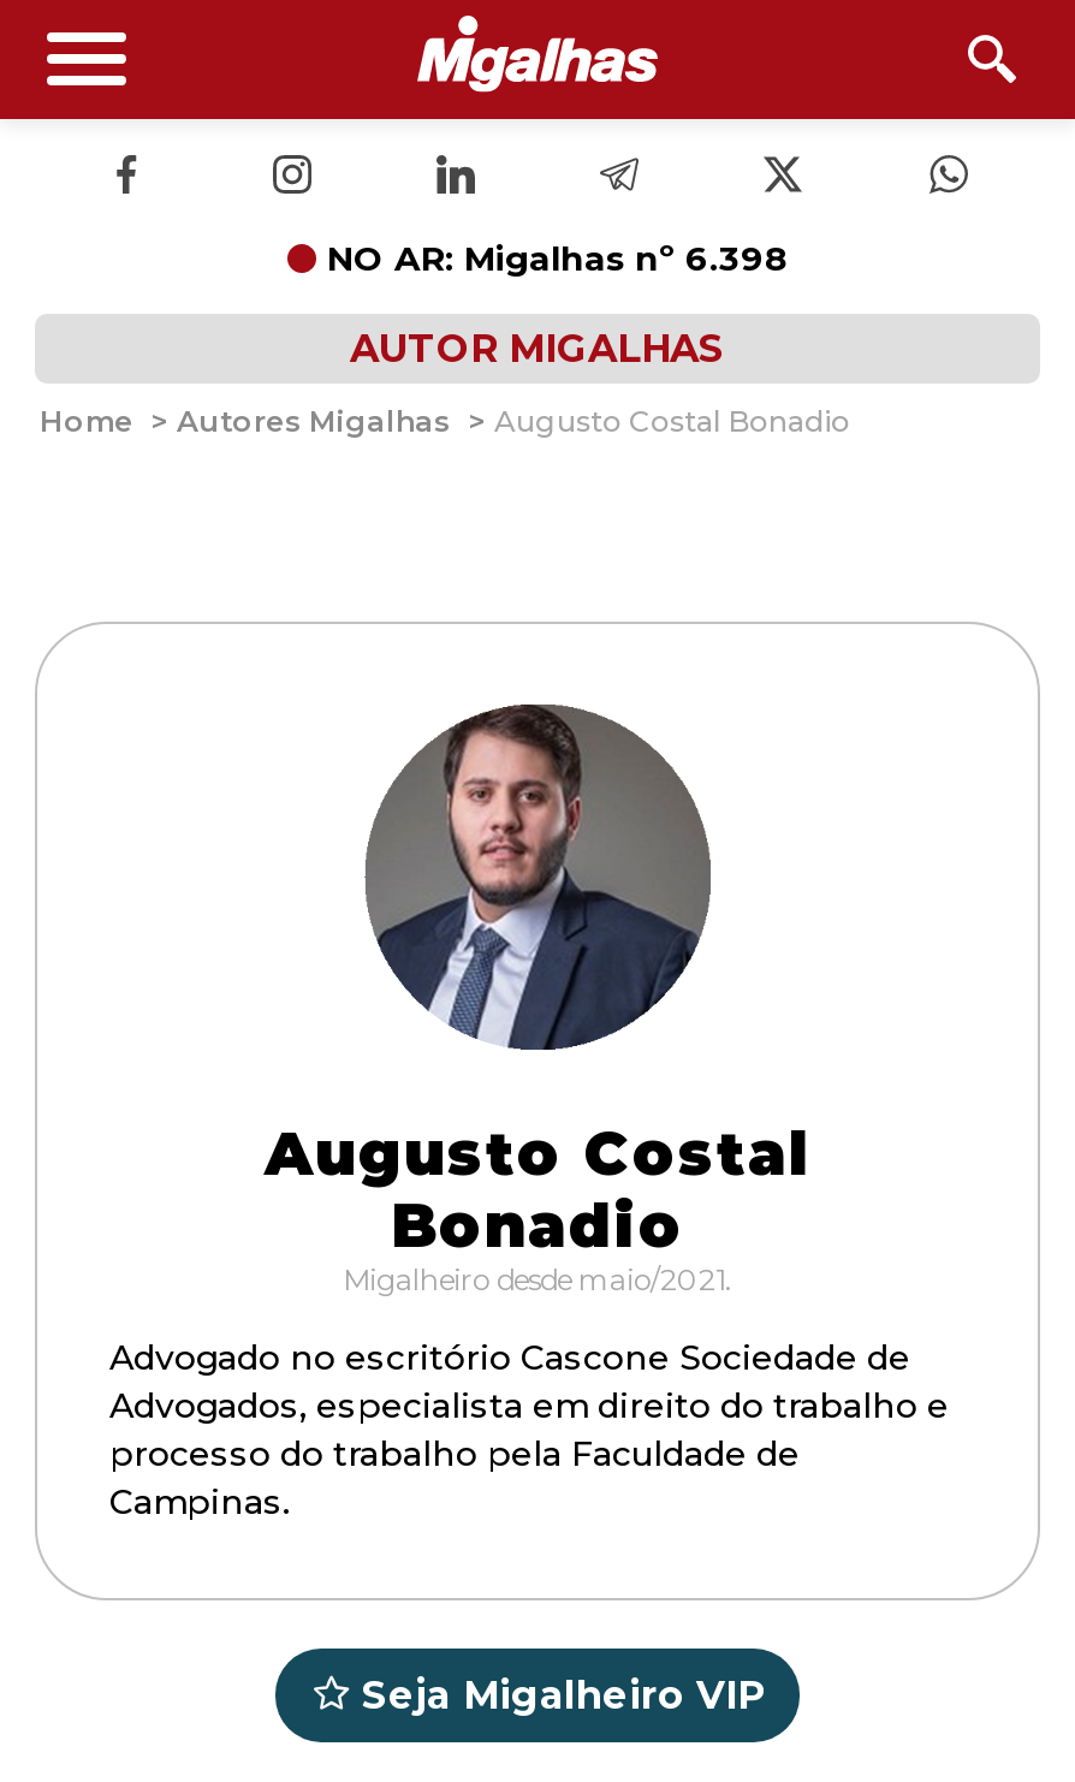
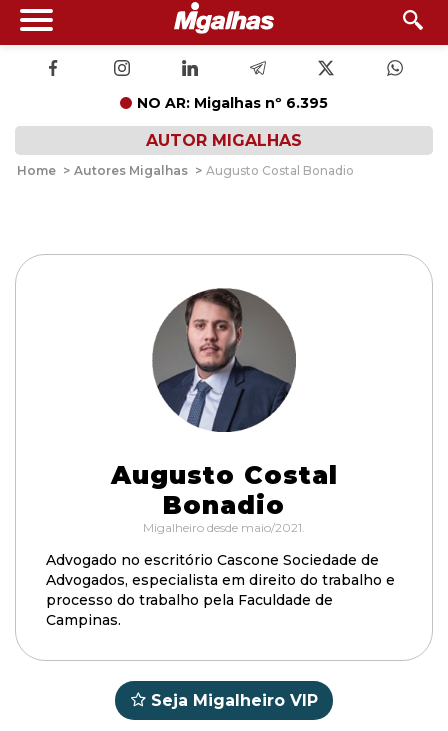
- NO AR: Migalhas nº 6.398
+ NO AR: Migalhas nº 6.395
